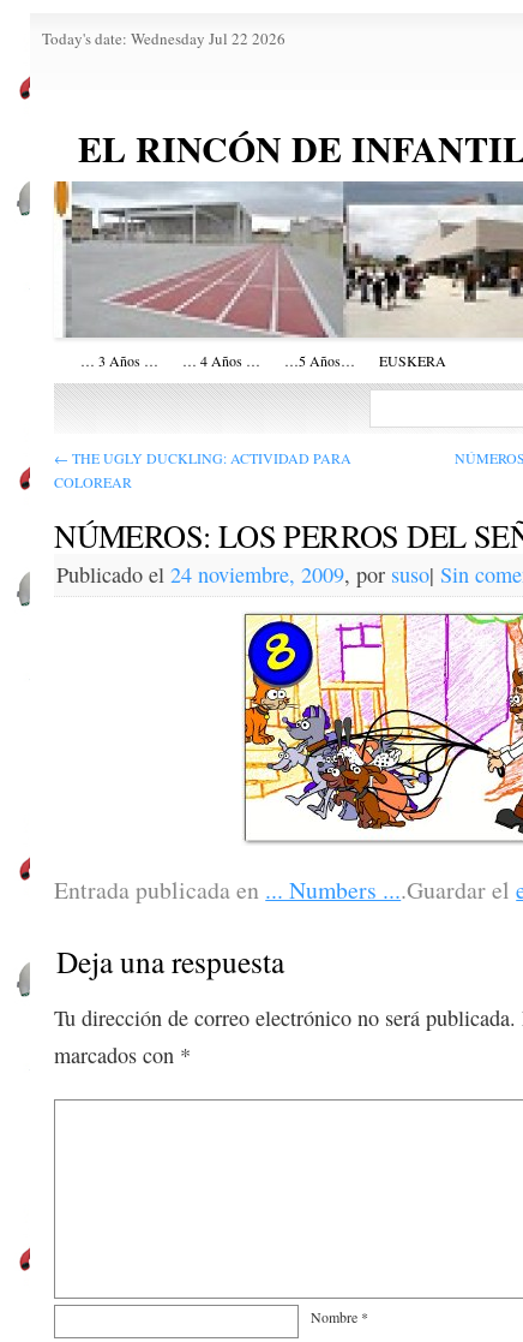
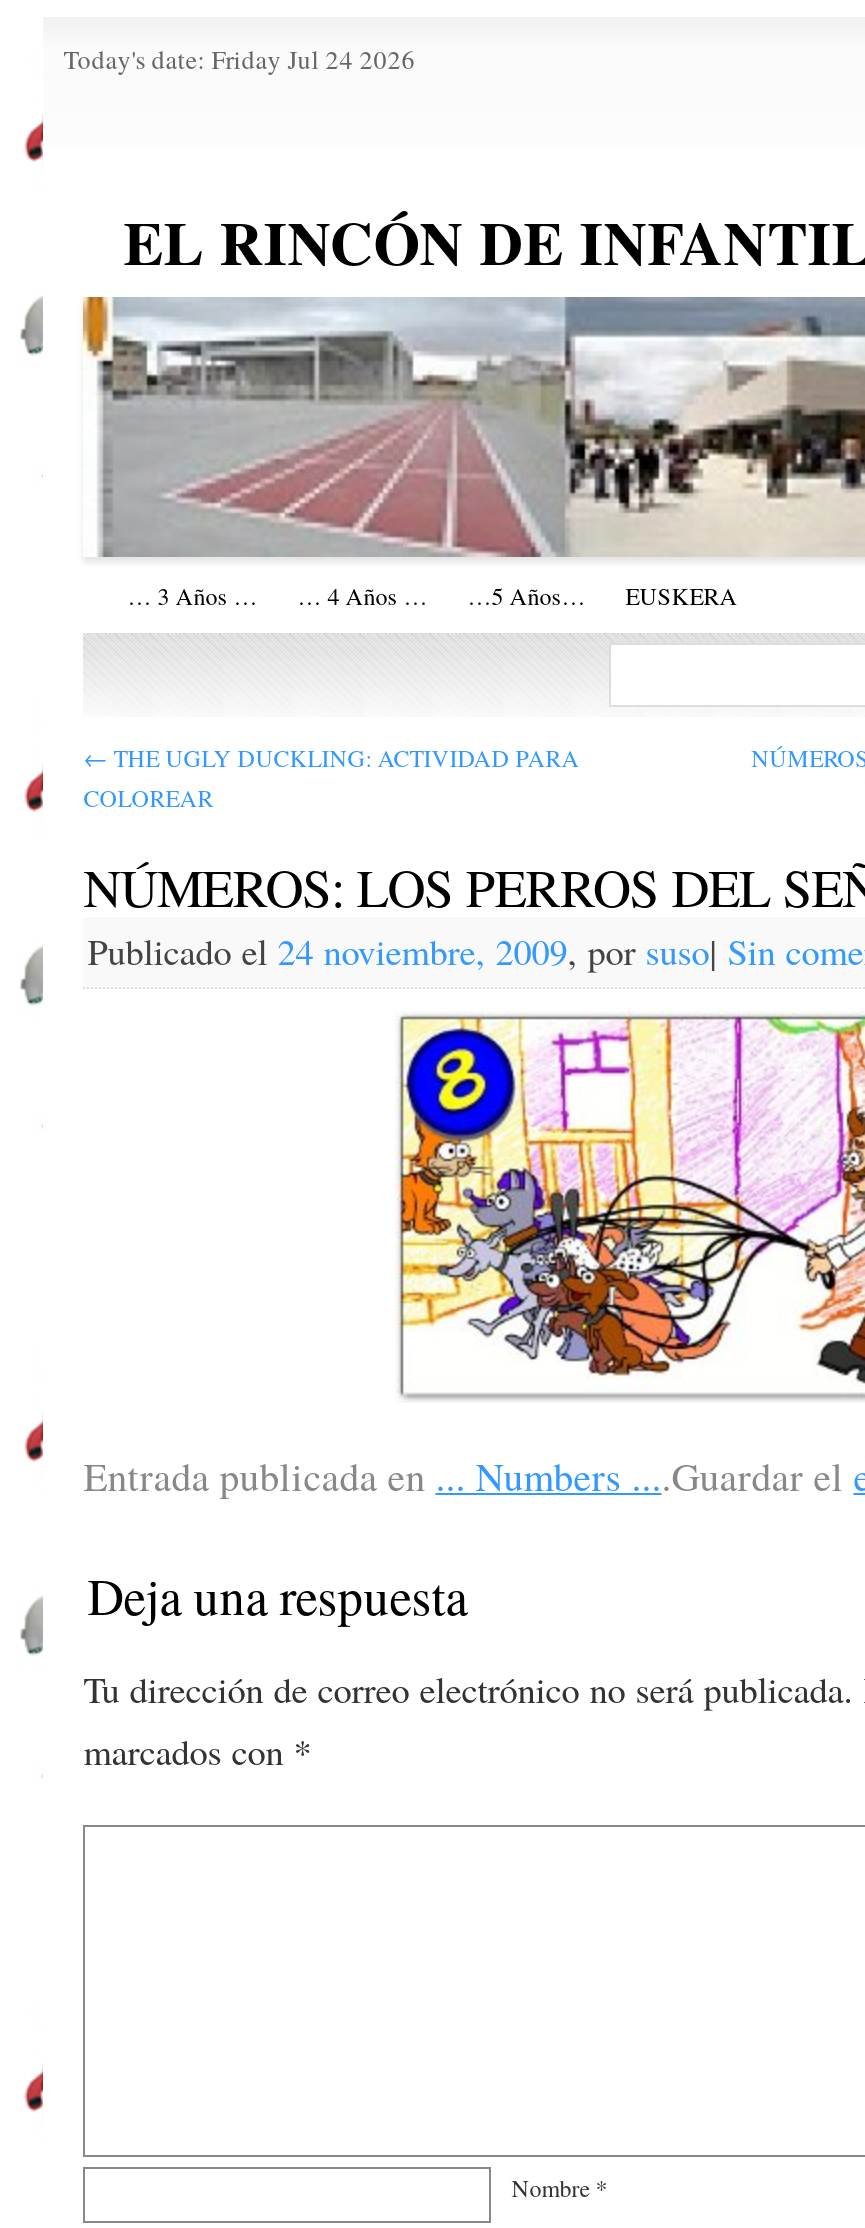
- Today's date: Wednesday Jul 22 2026
+ Today's date: Friday Jul 24 2026
